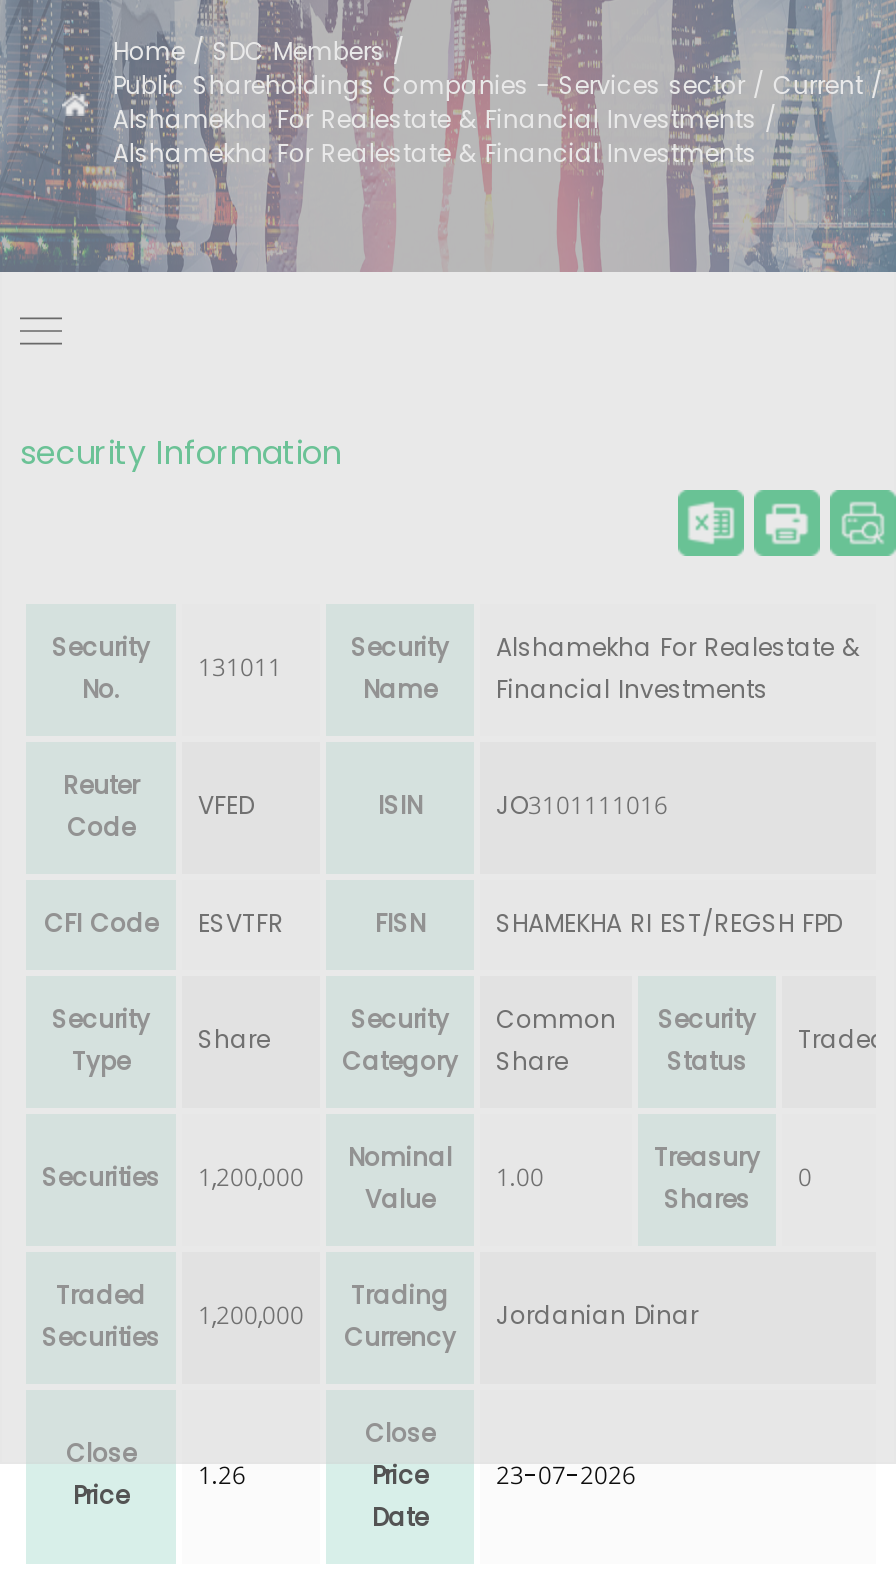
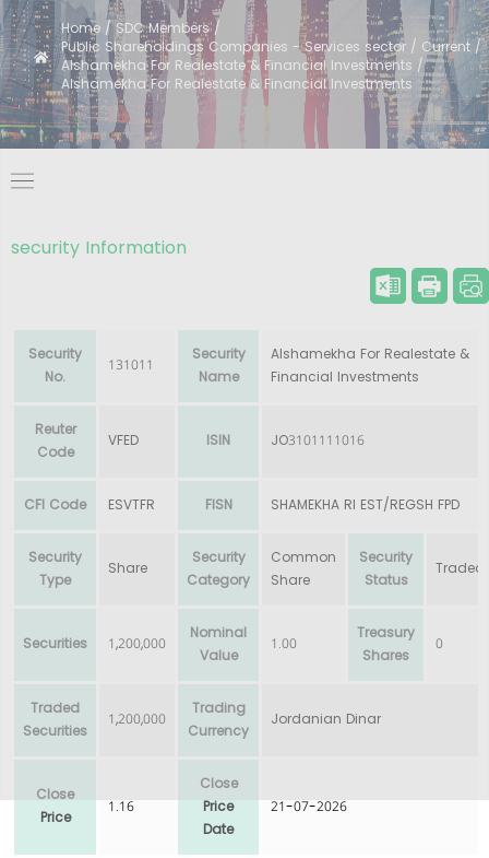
- Close Price 1.26
+ Close Price 1.16

- Price 23-07-2026
+ Price 21-07-2026
